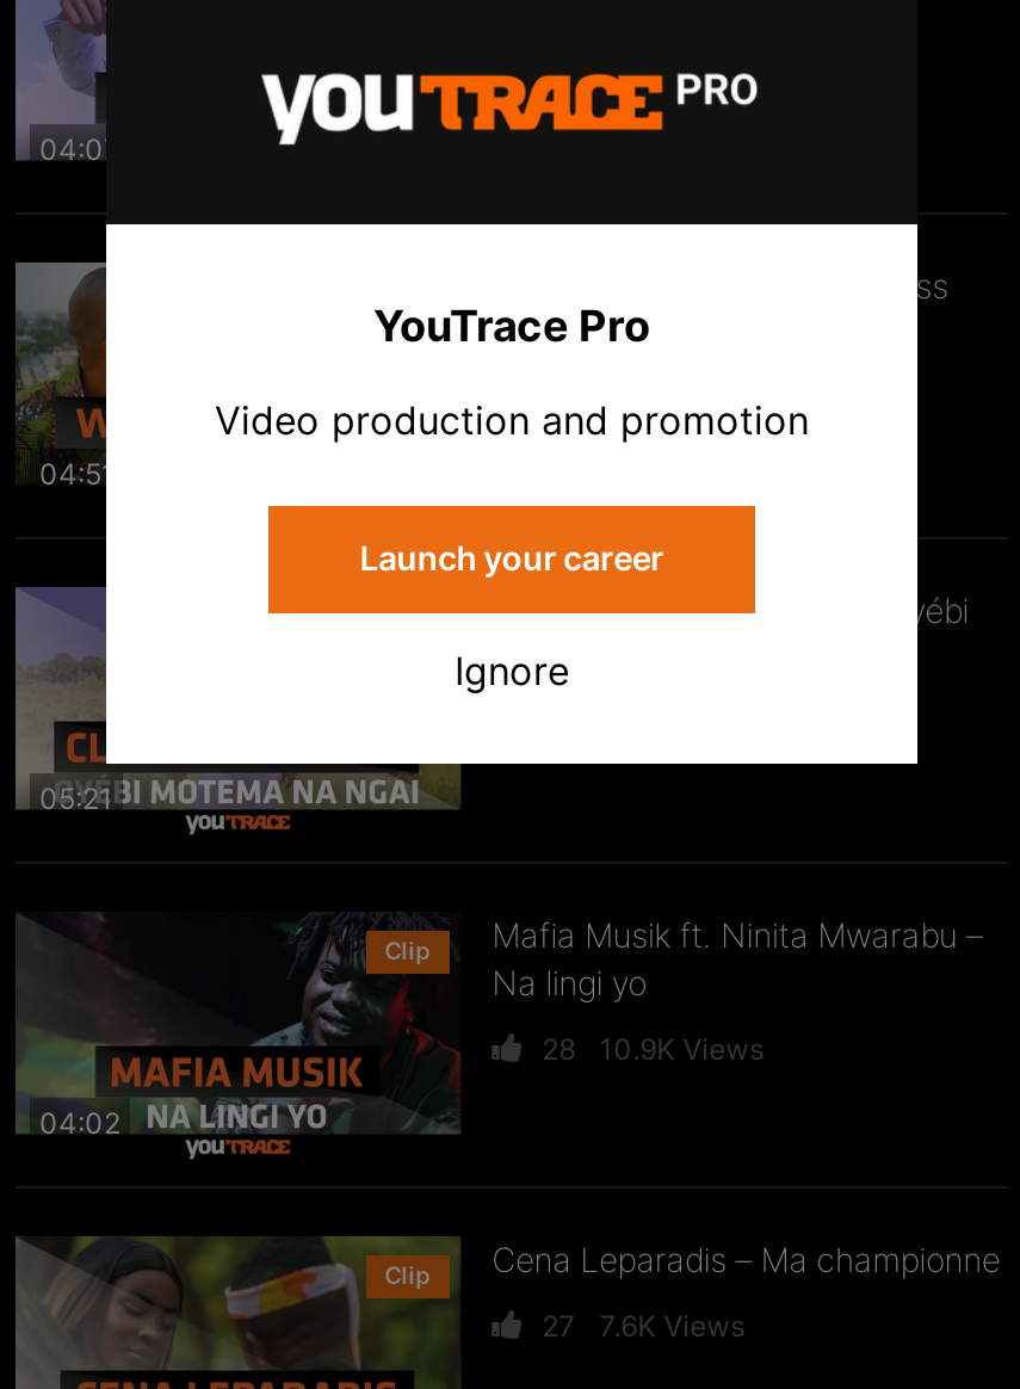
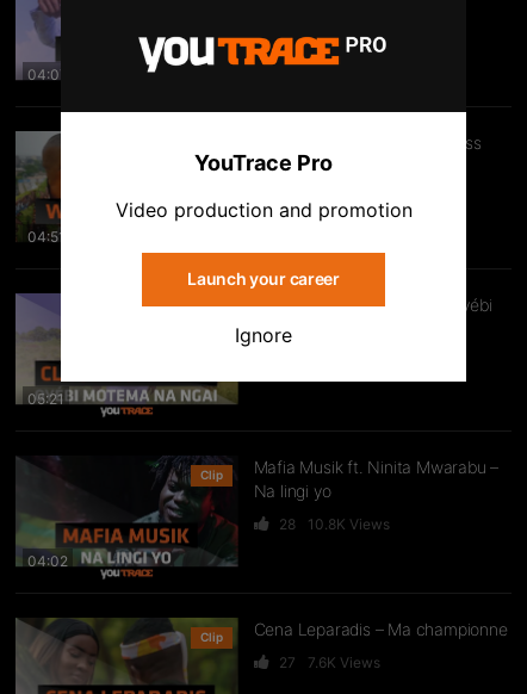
- 28 10.9K Views
+ 28 10.8K Views
